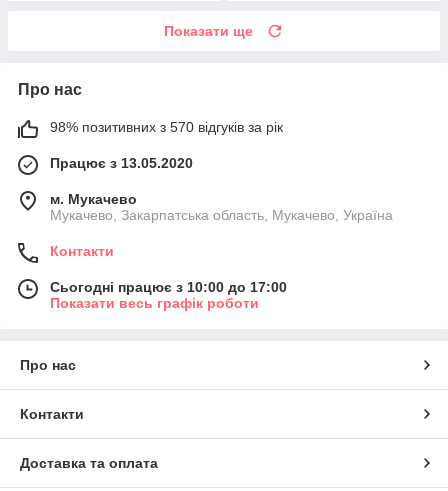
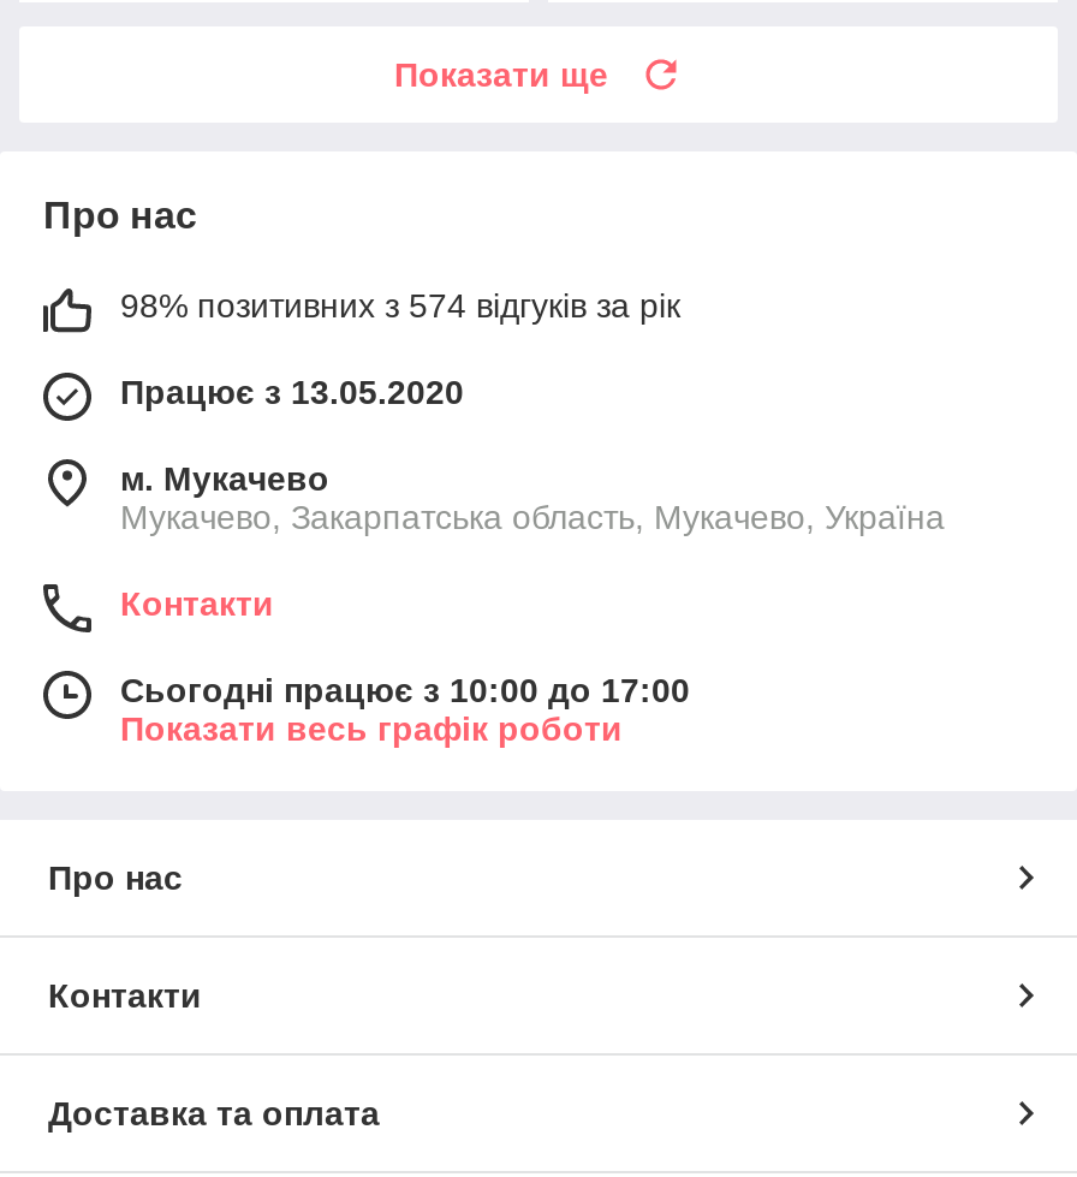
- 98% позитивних з 570 відгуків за рік
+ 98% позитивних з 574 відгуків за рік
